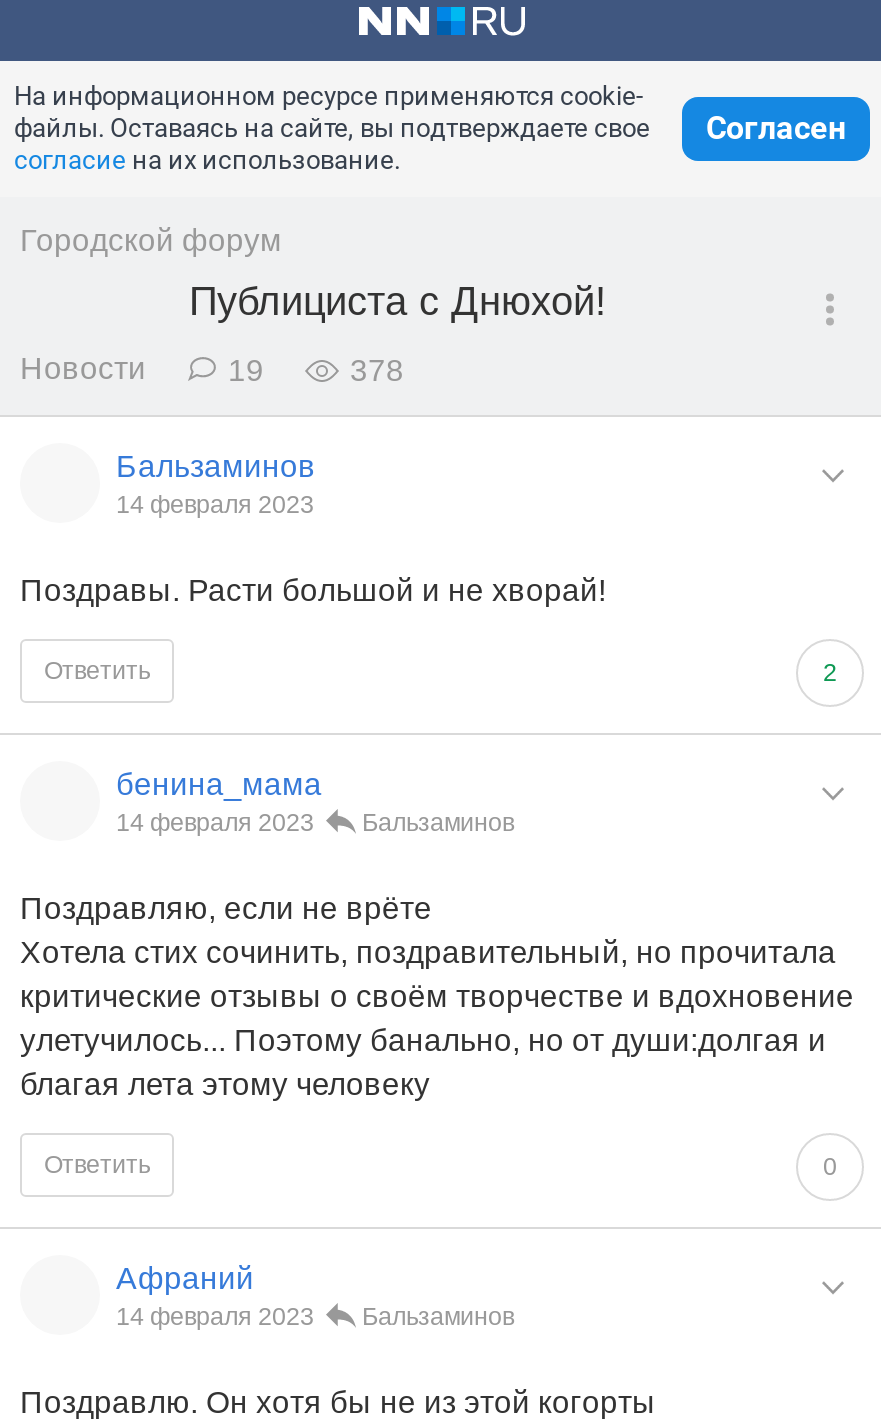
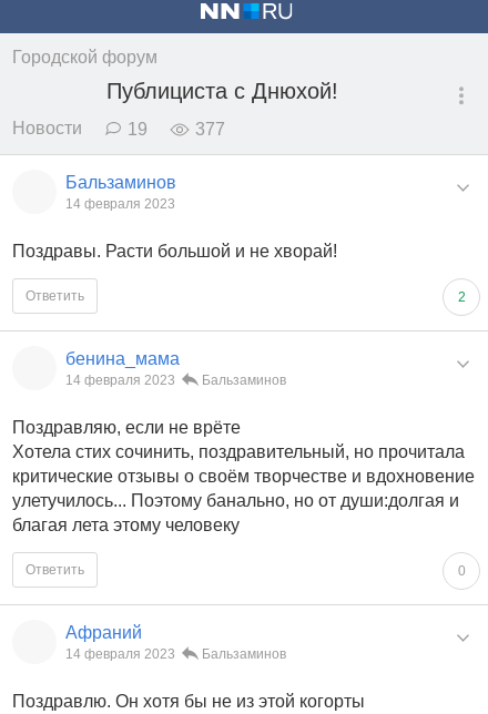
- На информационном ресурсе применяются cookie-
- файлы. Оставаясь на сайте, вы подтверждаете свое
- согласие на их использование.

- Согласен

- 378
+ 377
